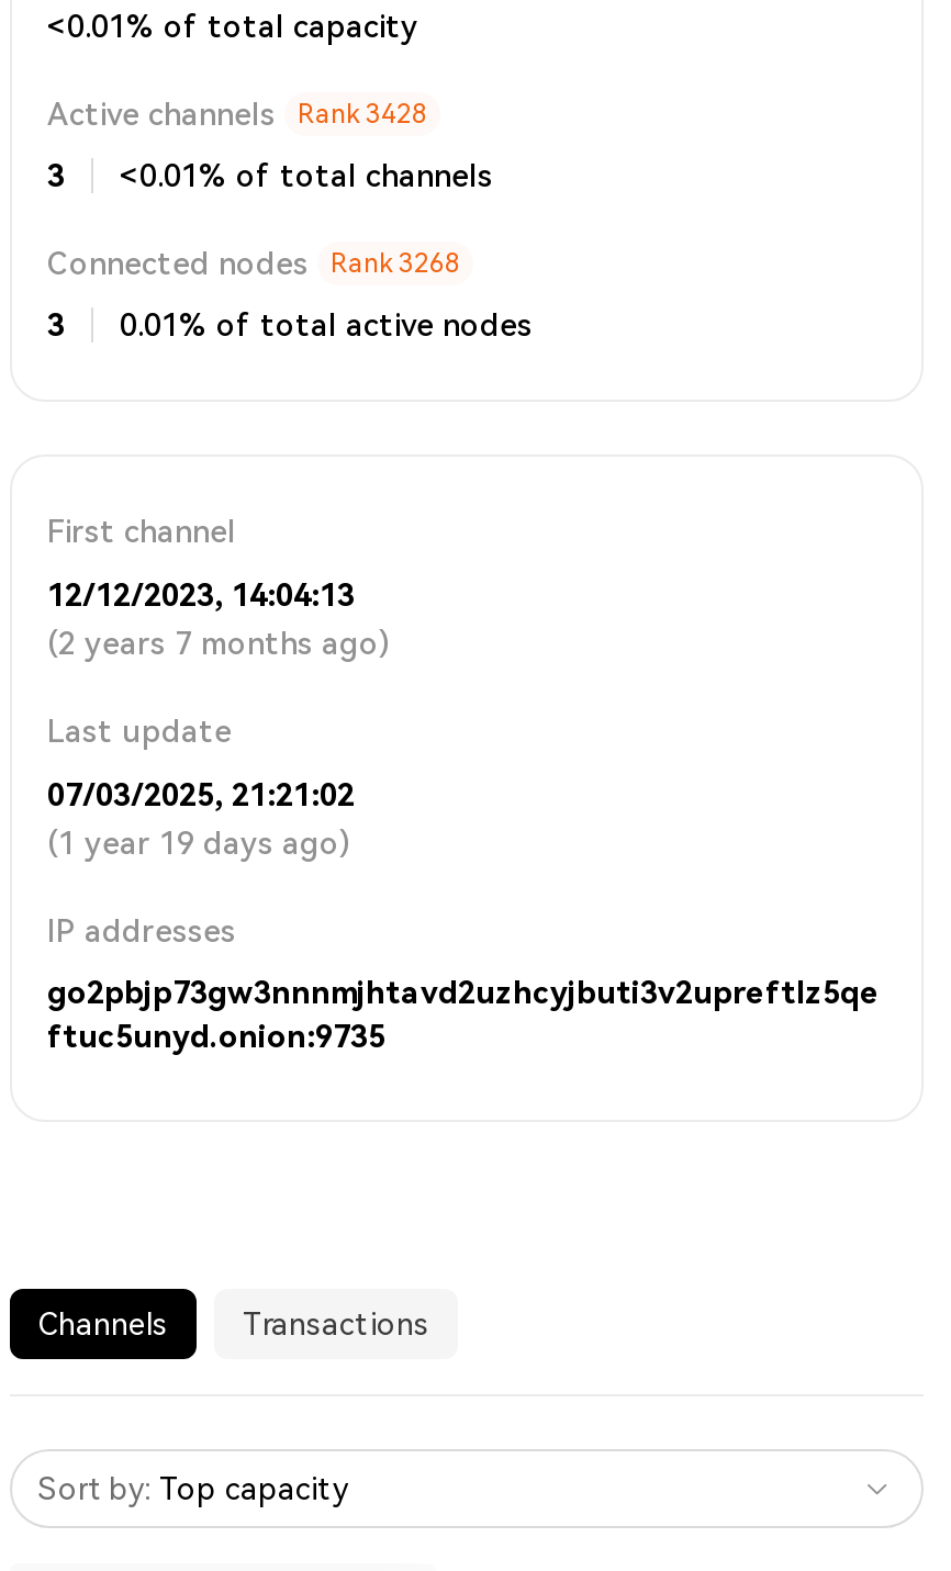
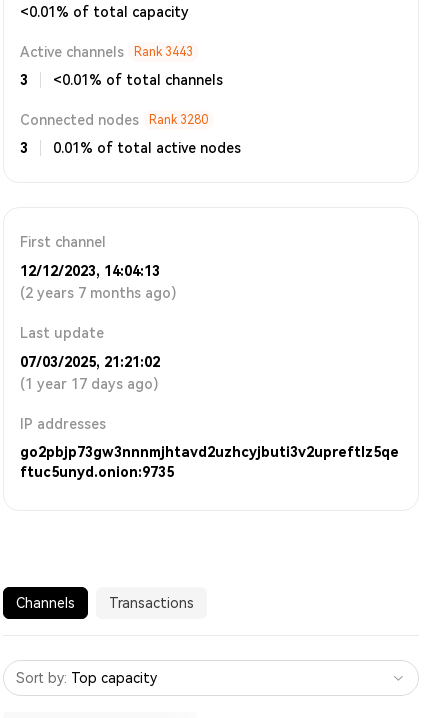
- Active channels Rank 3428
+ Active channels Rank 3443

- Connected nodes Rank 3268
+ Connected nodes Rank 3280

- (1 year 19 days ago)
+ (1 year 17 days ago)
